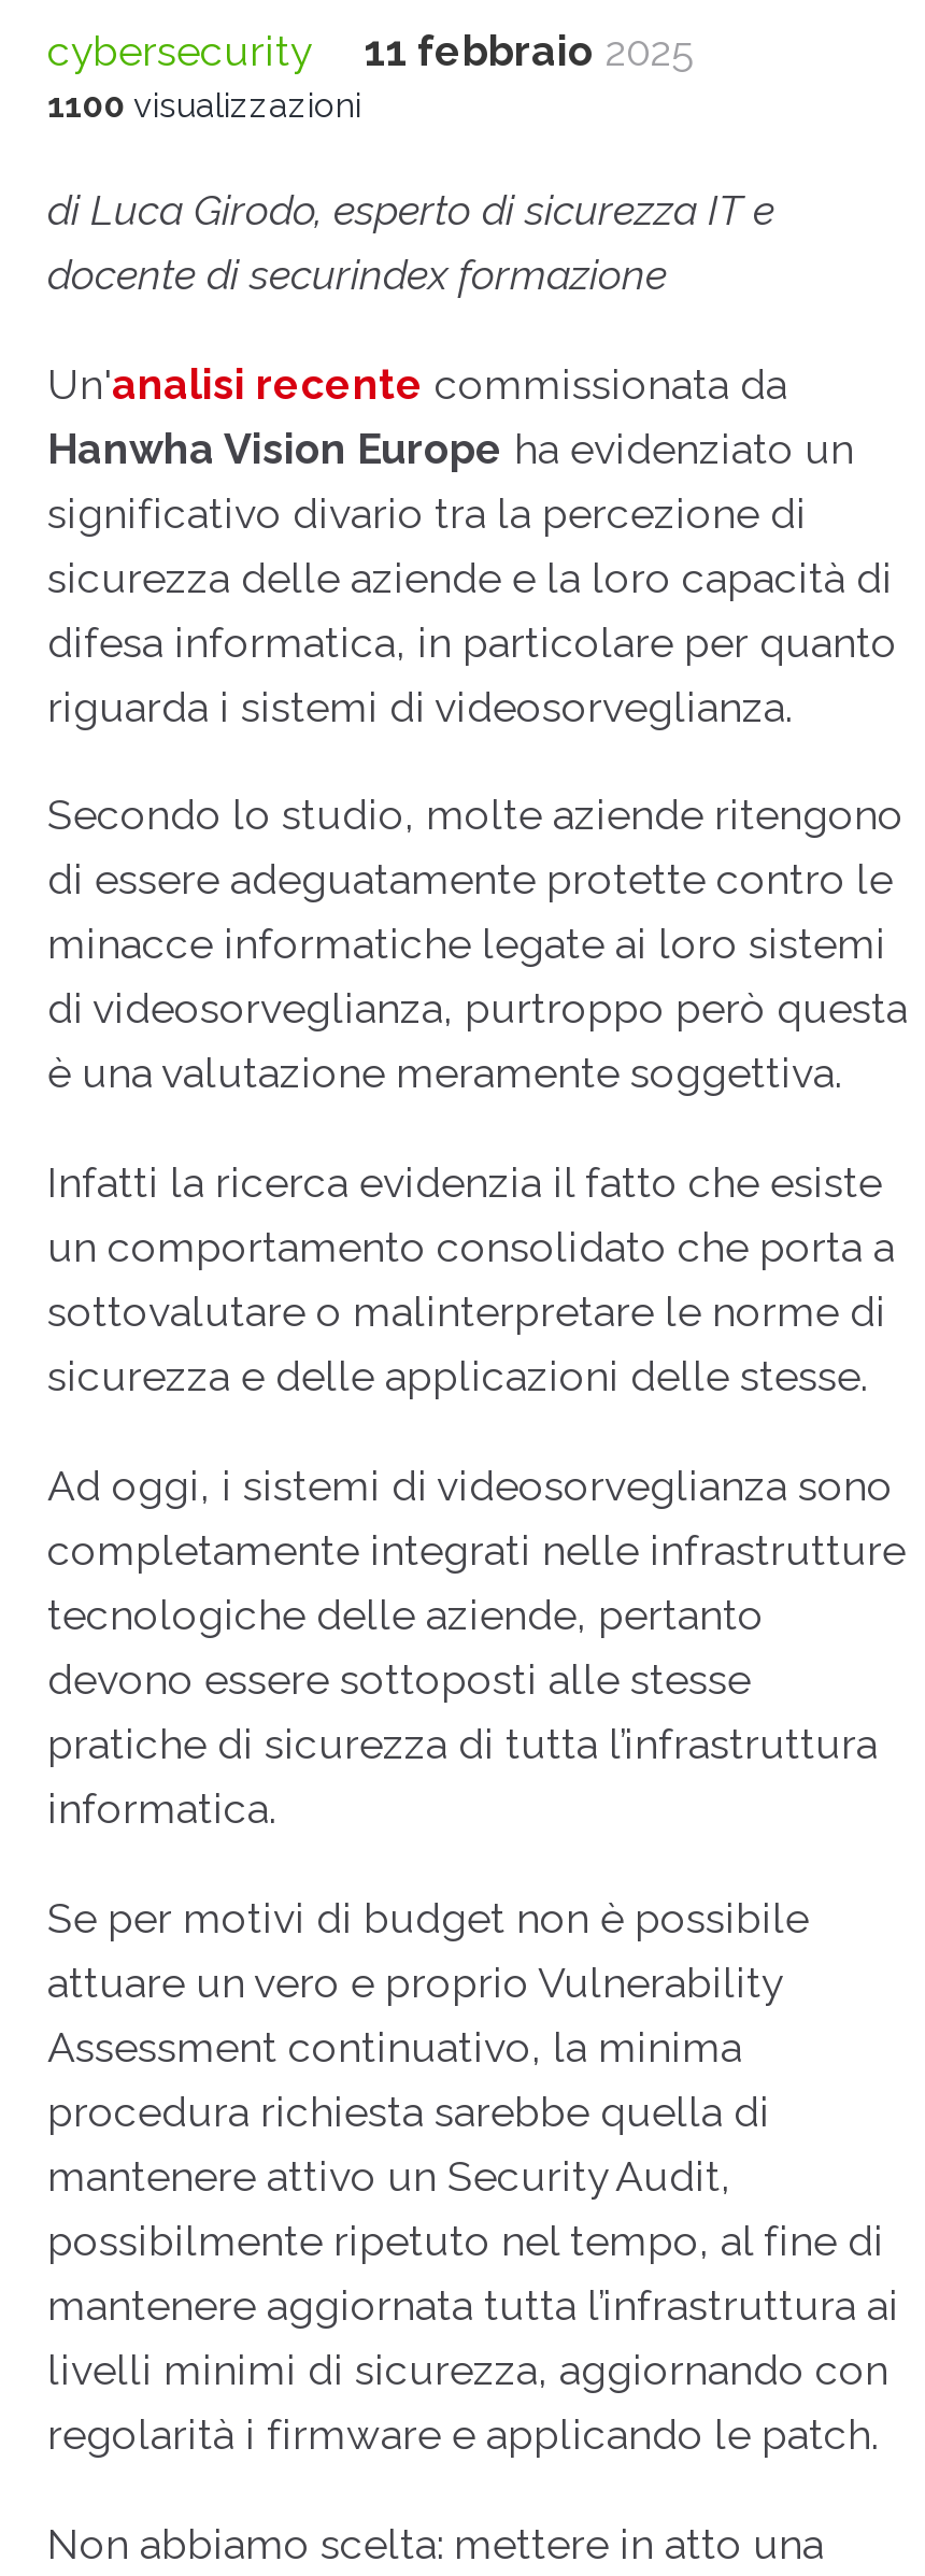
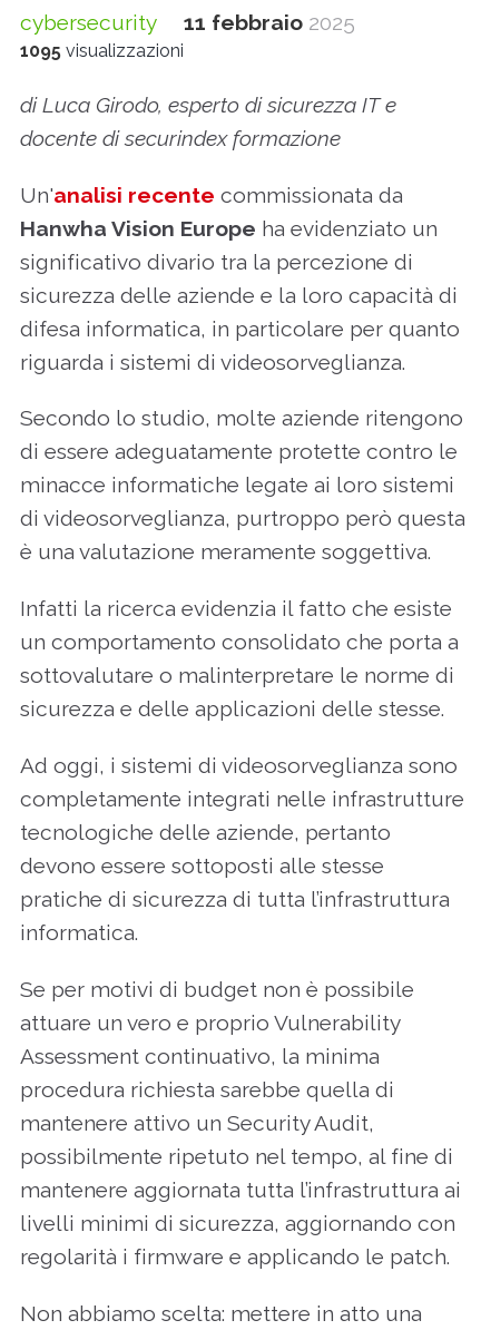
- 1100 visualizzazioni
+ 1095 visualizzazioni
